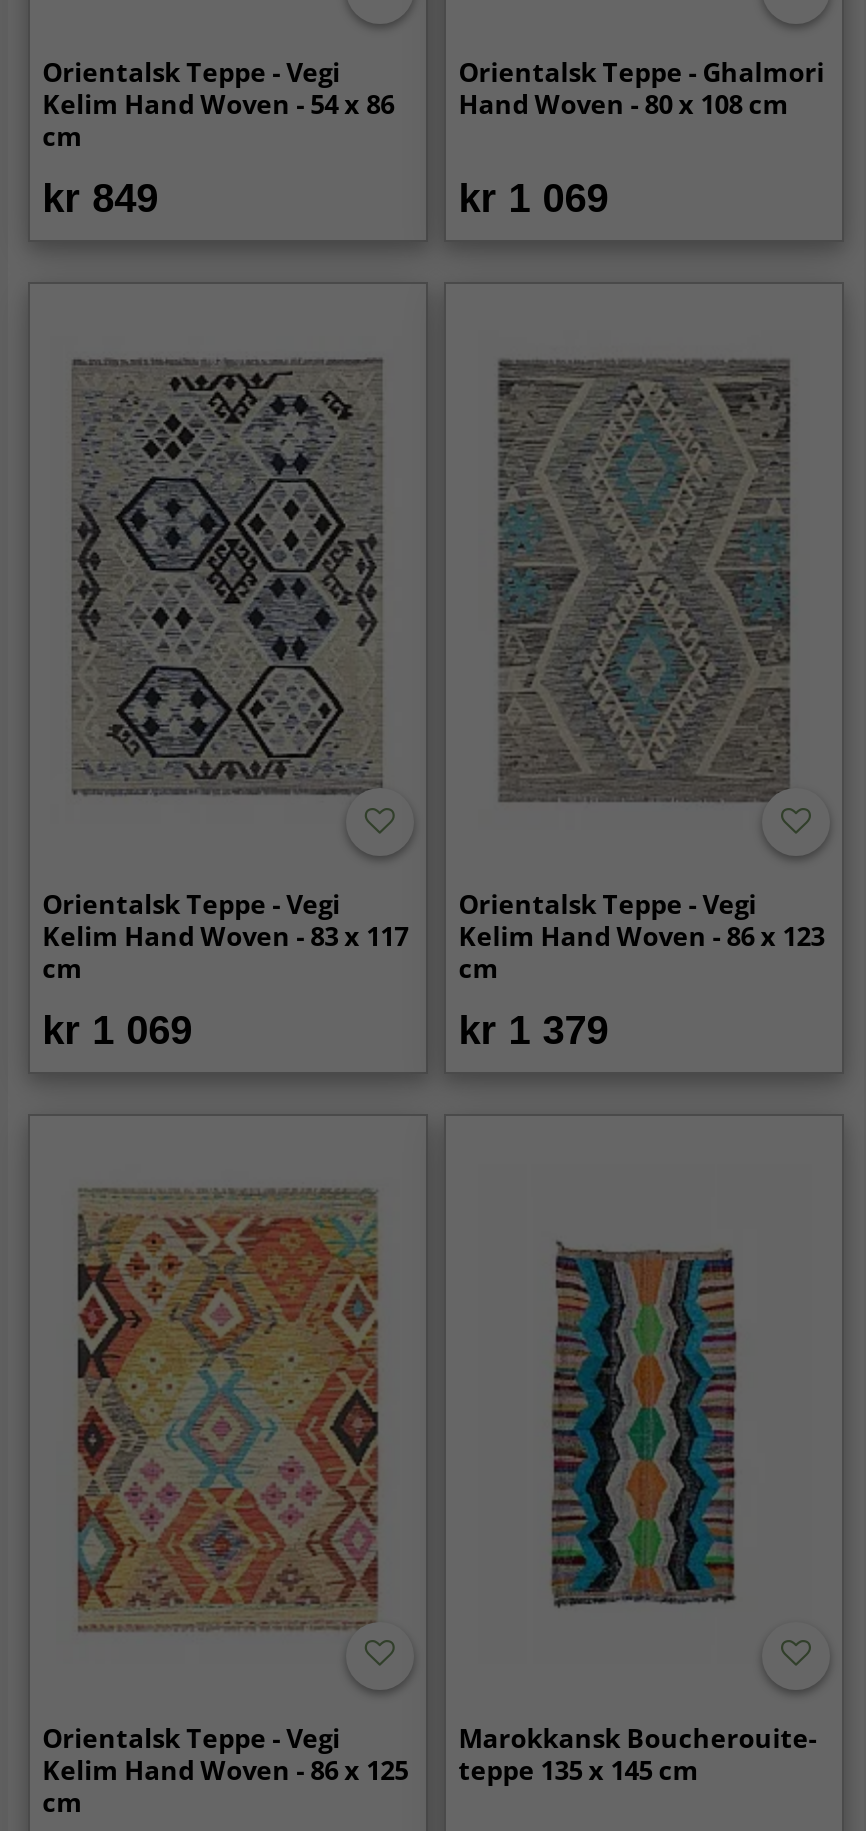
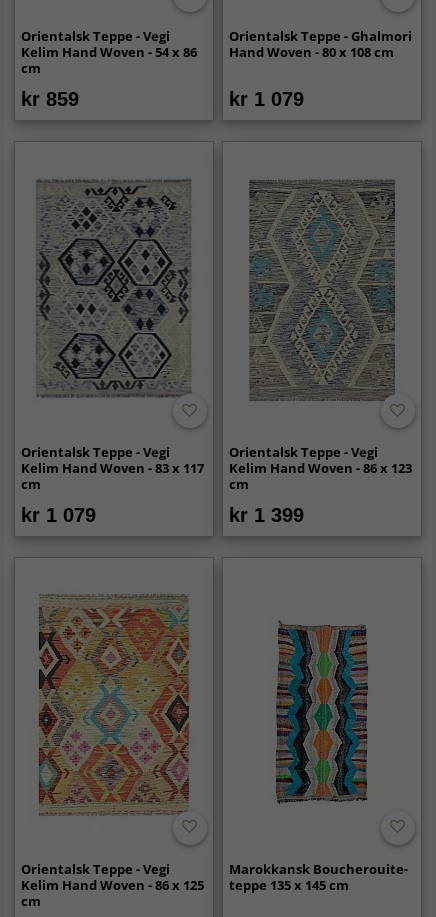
- kr 849
+ kr 859

- kr 1 069
+ kr 1 079

- kr 1 069
+ kr 1 079

- kr 1 379
+ kr 1 399
